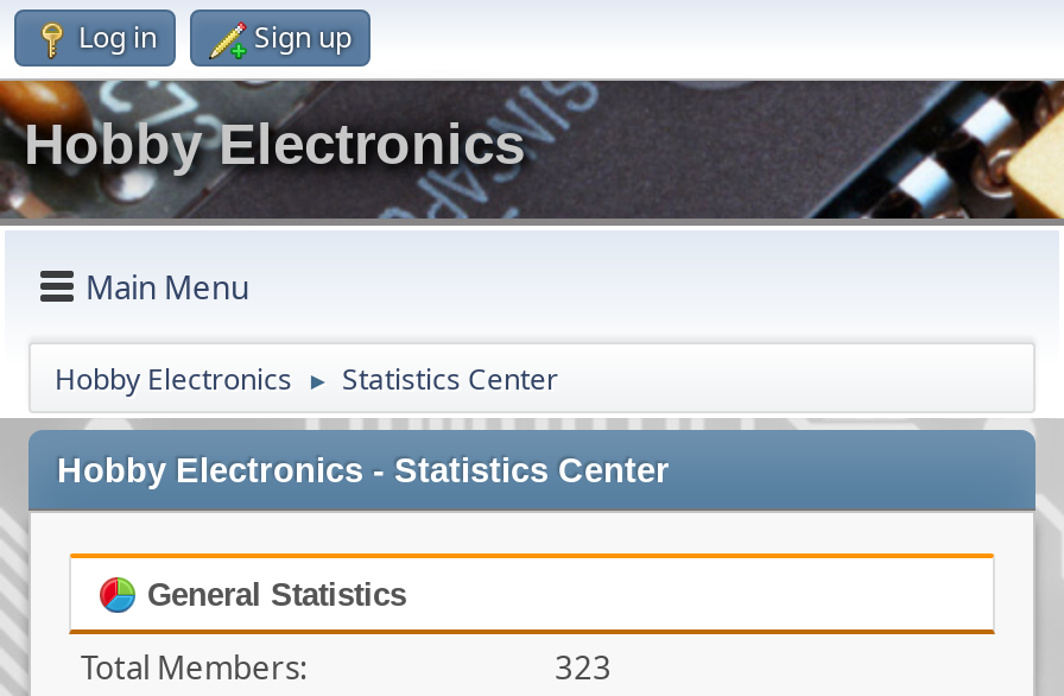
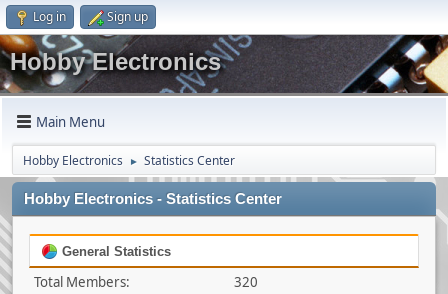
- 323
+ 320
